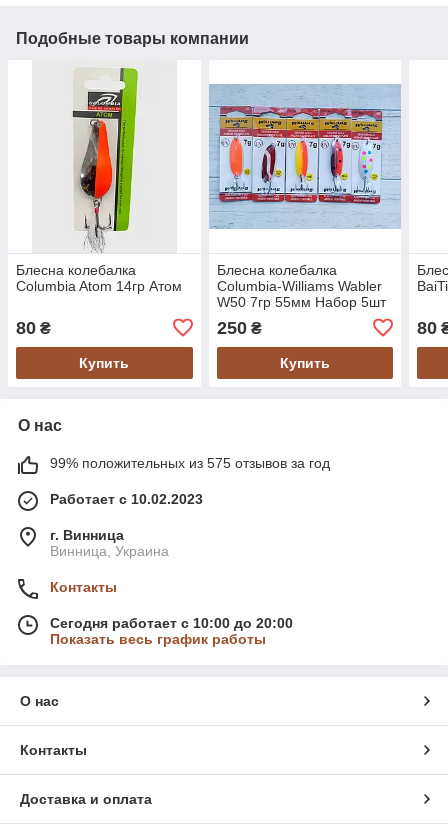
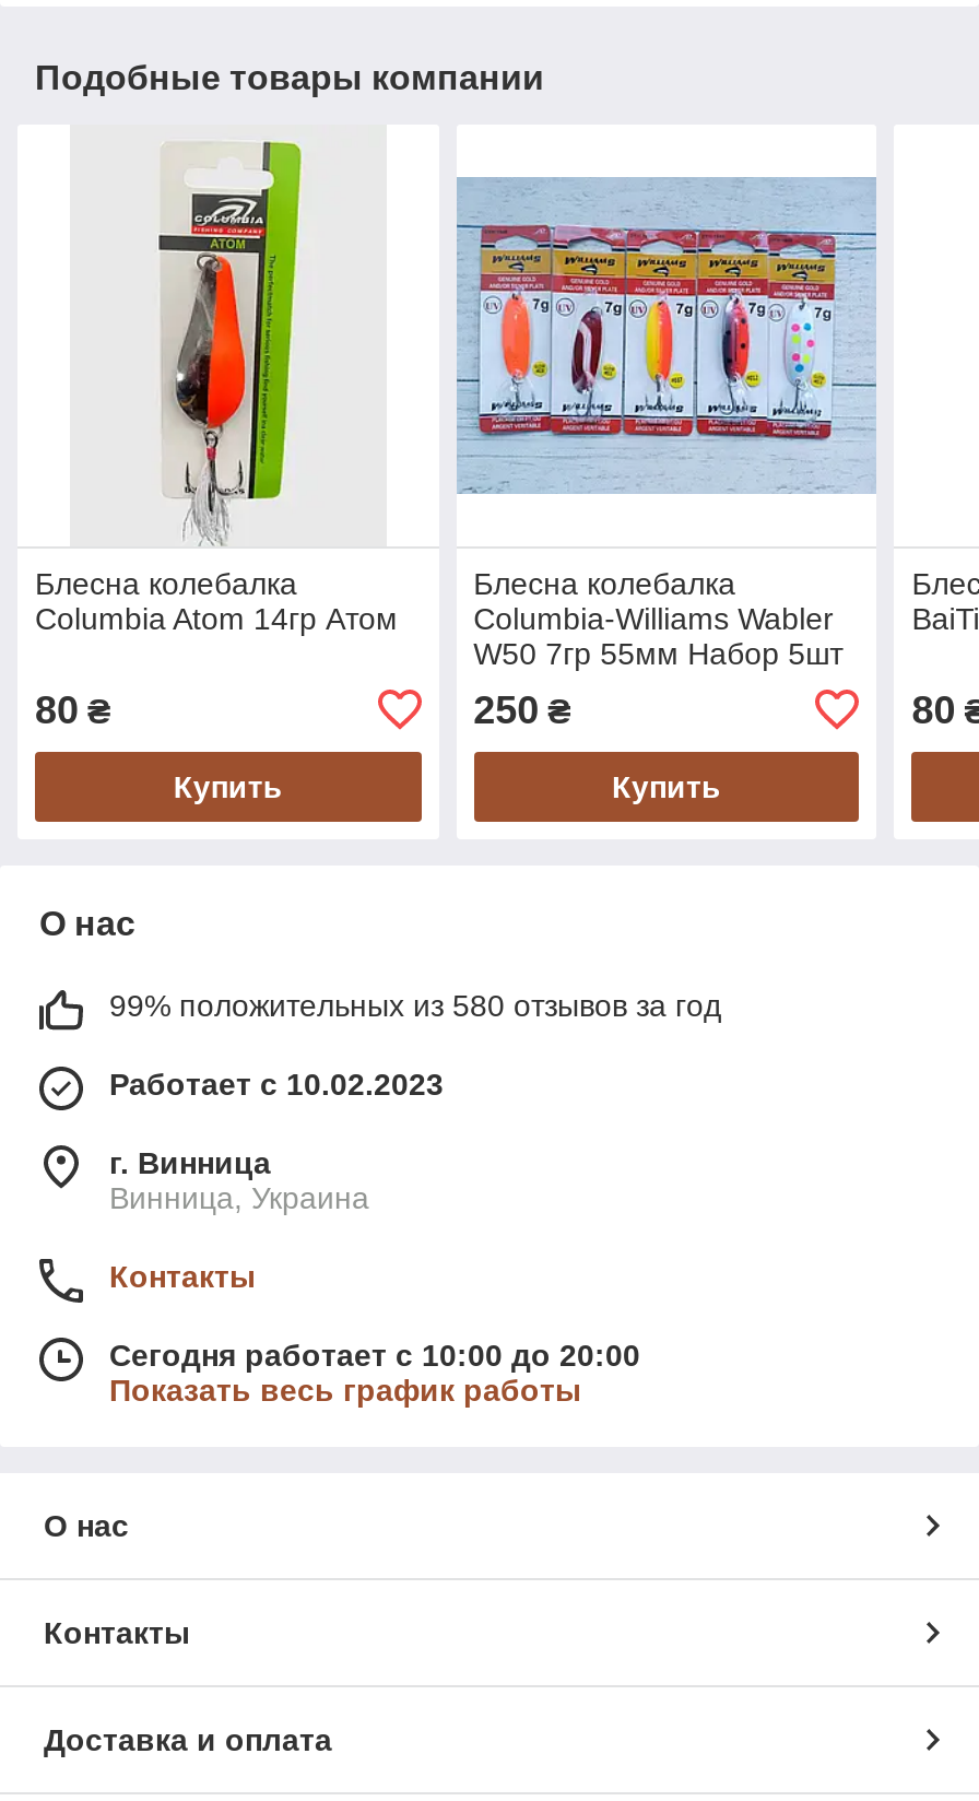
- 99% положительных из 575 отзывов за год
+ 99% положительных из 580 отзывов за год
